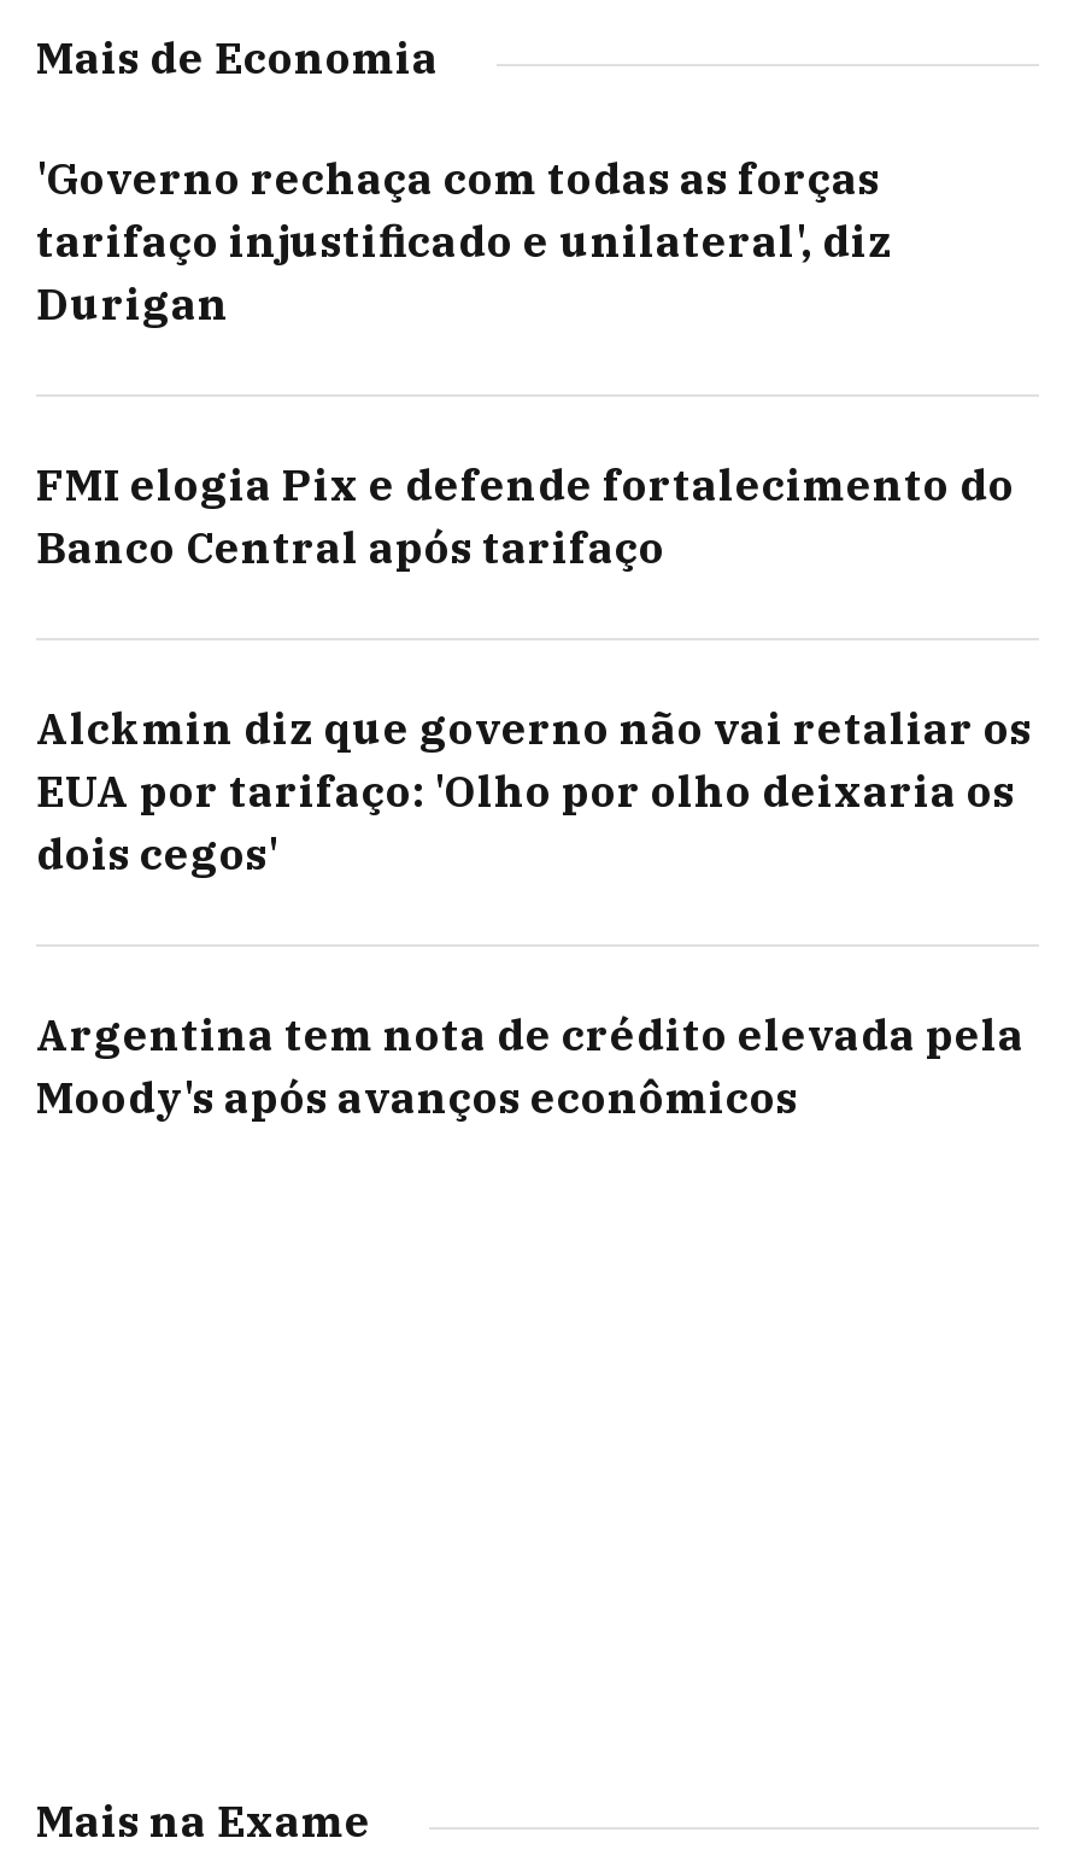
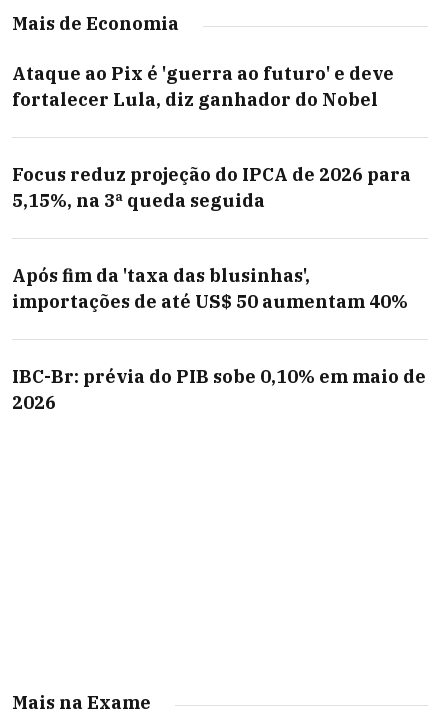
- 'Governo rechaça com todas as forças
- tarifaço injustificado e unilateral', diz
- Durigan
+ Ataque ao Pix é 'guerra ao futuro' e deve
+ fortalecer Lula, diz ganhador do Nobel

- FMI elogia Pix e defende fortalecimento do
- Banco Central após tarifaço
+ Focus reduz projeção do IPCA de 2026 para
+ 5,15%, na 3ª queda seguida

- Alckmin diz que governo não vai retaliar os
- EUA por tarifaço: 'Olho por olho deixaria os
- dois cegos'
+ Após fim da 'taxa das blusinhas',
+ importações de até US$ 50 aumentam 40%

- Argentina tem nota de crédito elevada pela
- Moody's após avanços econômicos
+ IBC-Br: prévia do PIB sobe 0,10% em maio de
+ 2026
